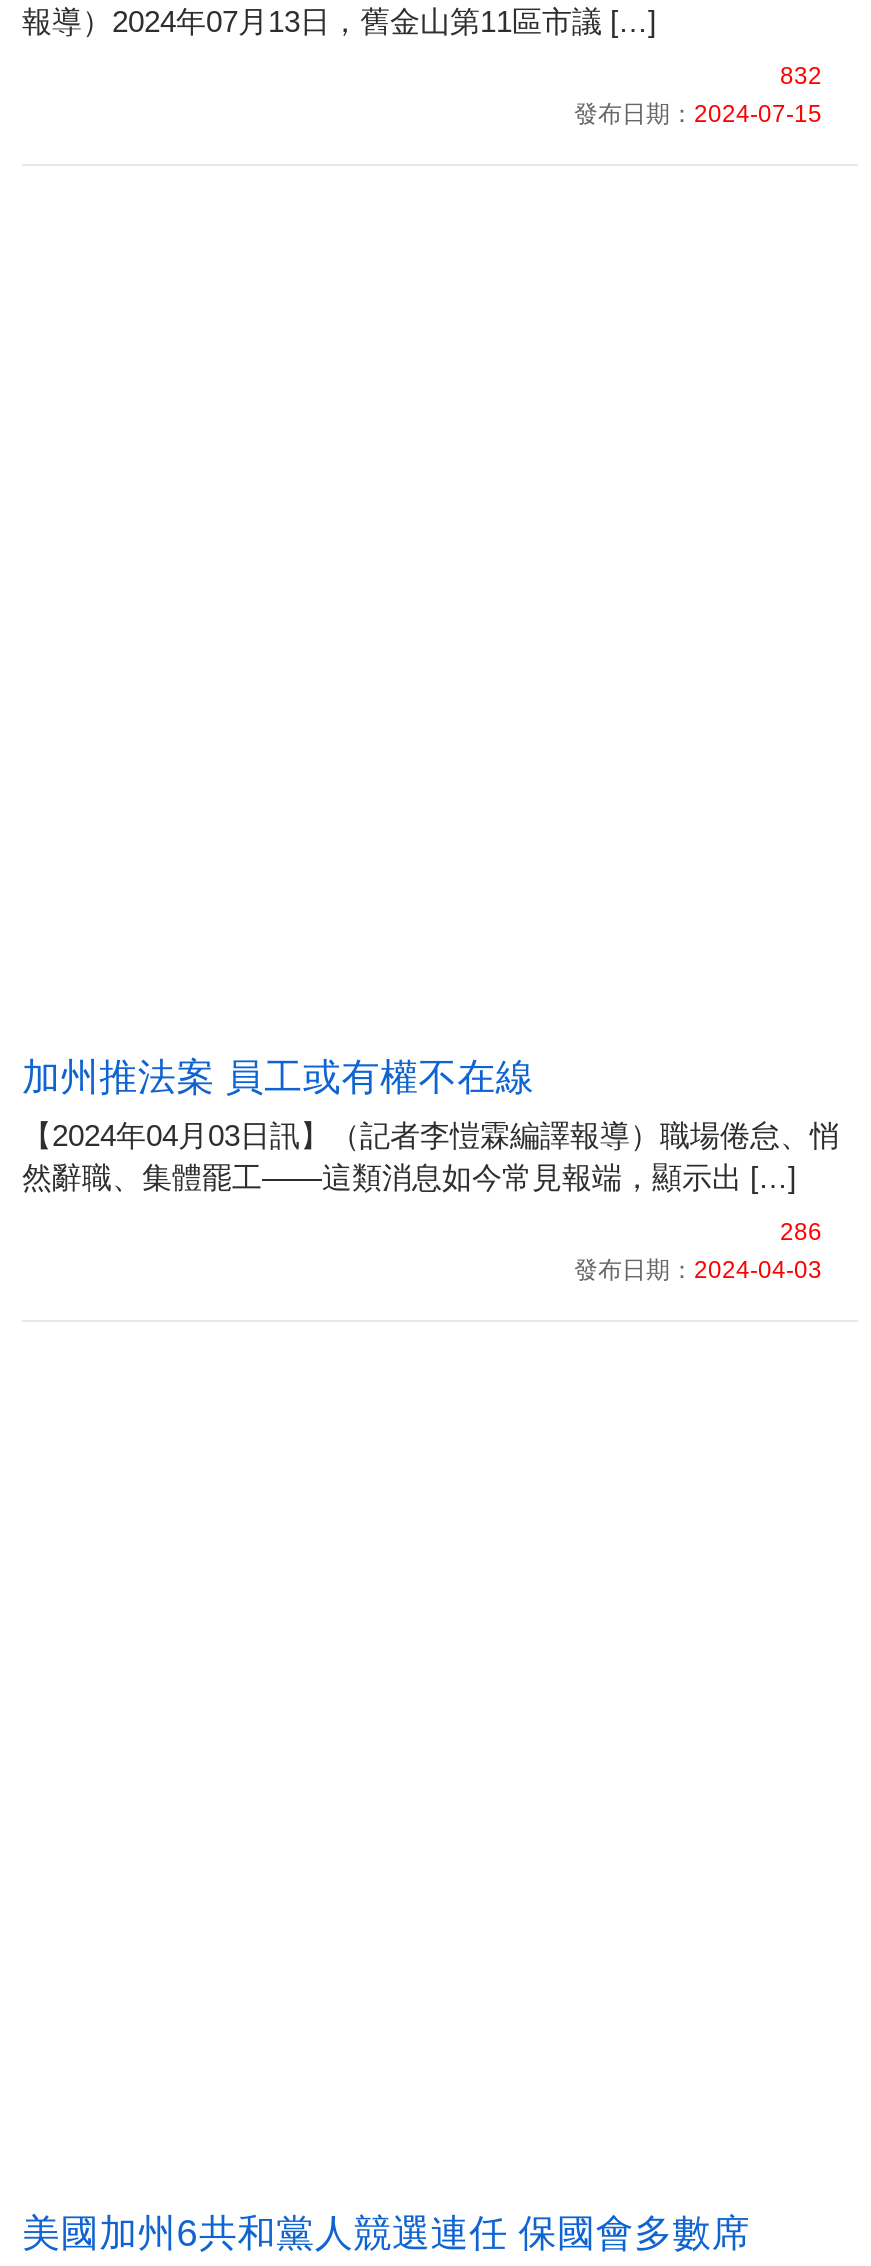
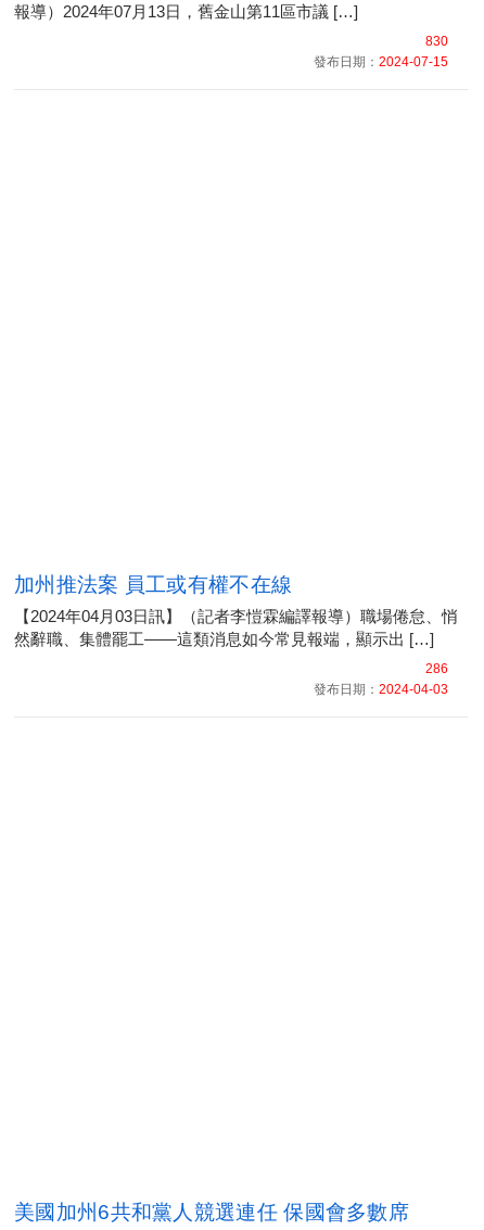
- 832
+ 830
